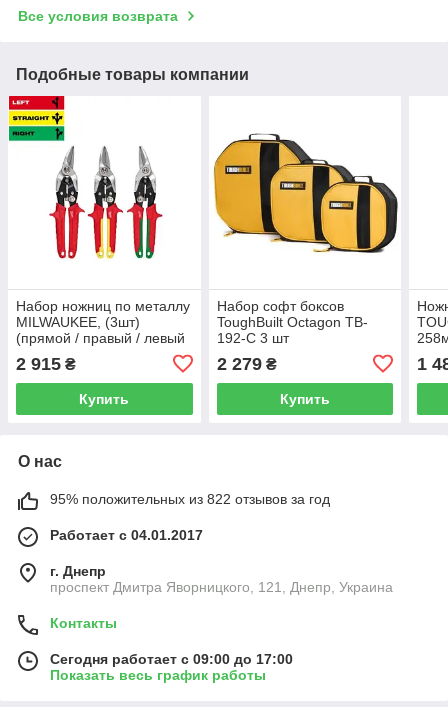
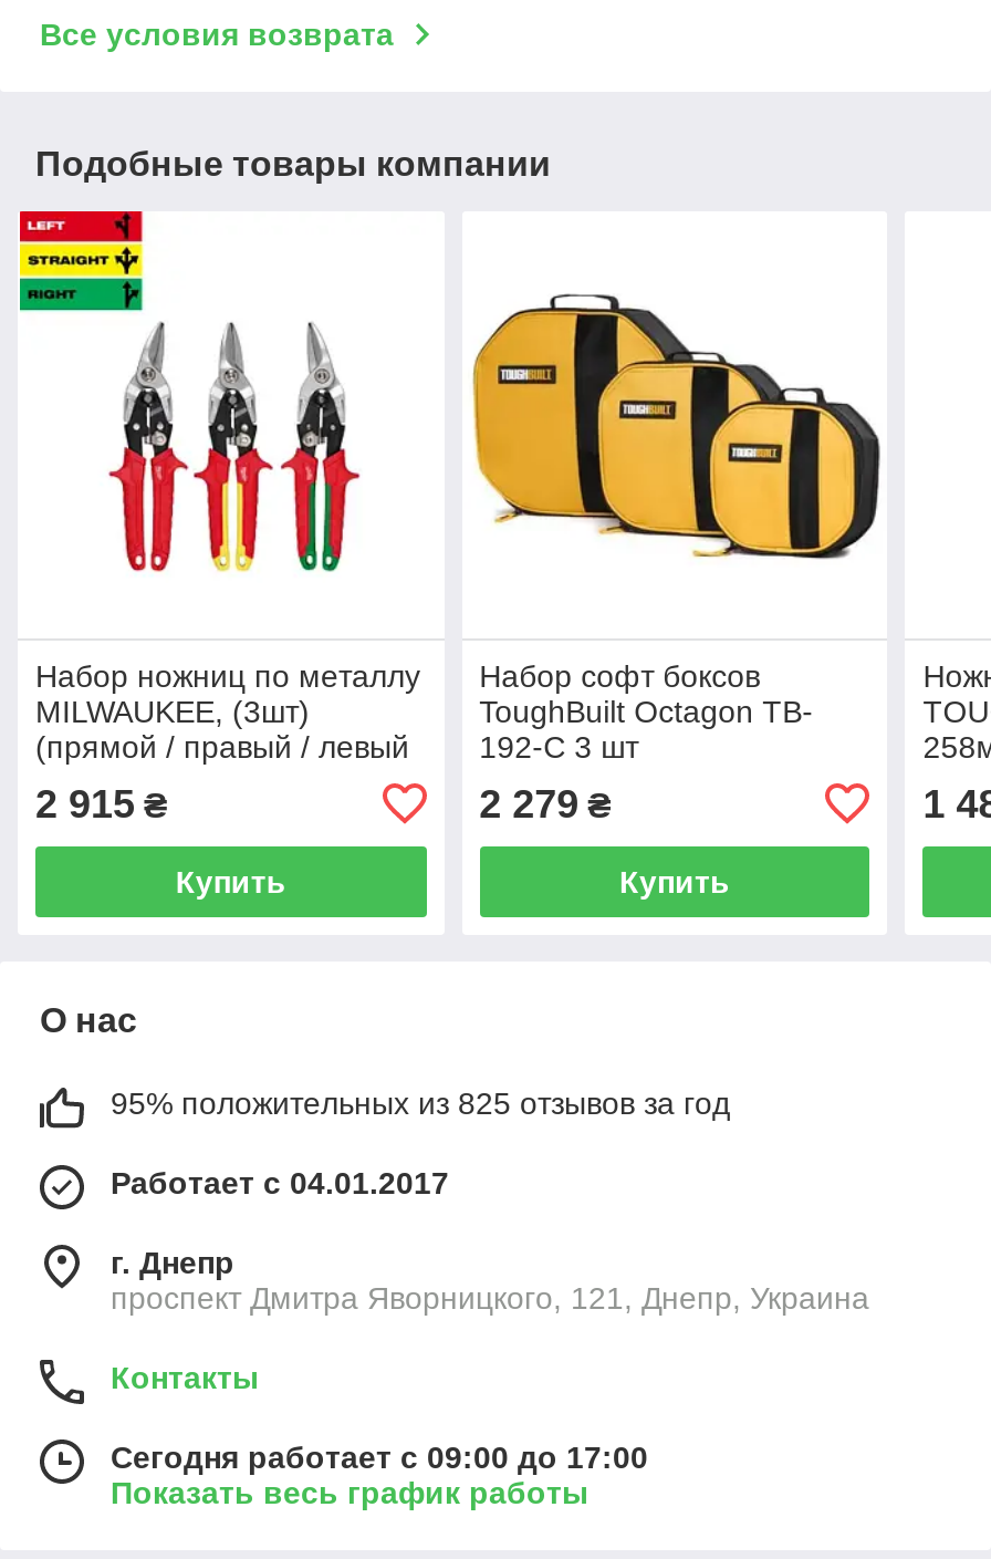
- 95% положительных из 822 отзывов за год
+ 95% положительных из 825 отзывов за год
